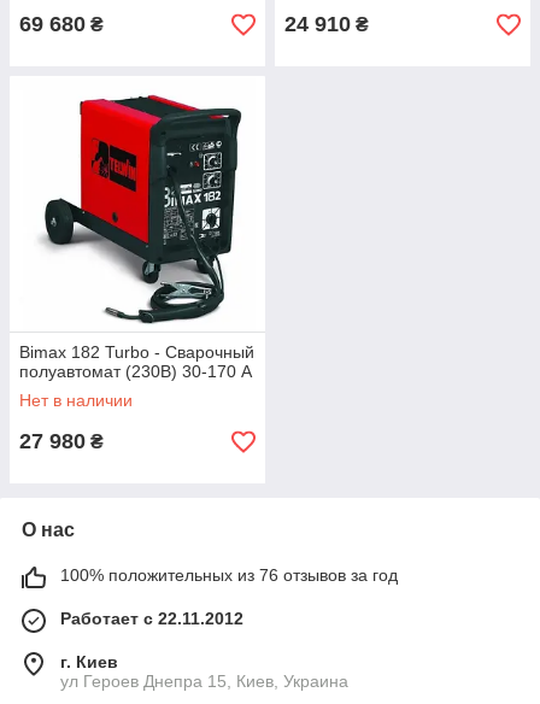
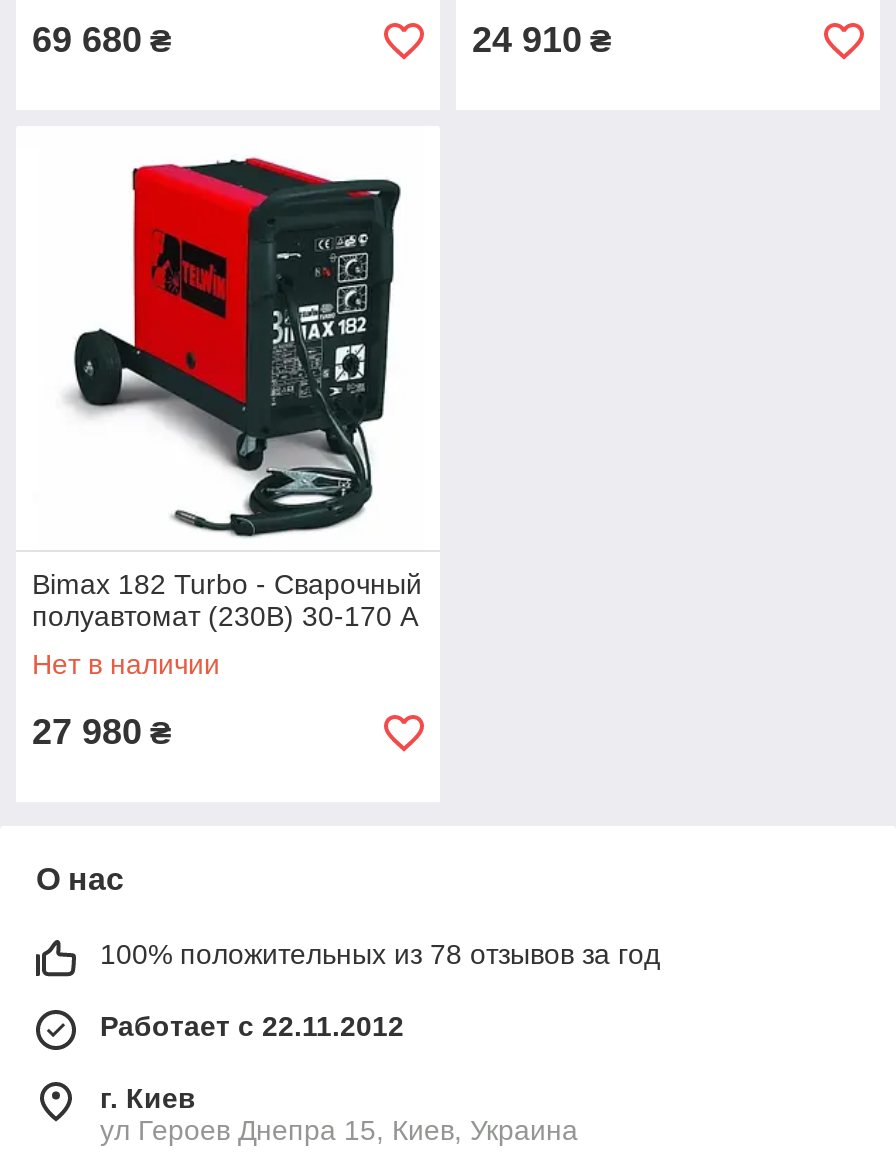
- 100% положительных из 76 отзывов за год
+ 100% положительных из 78 отзывов за год
